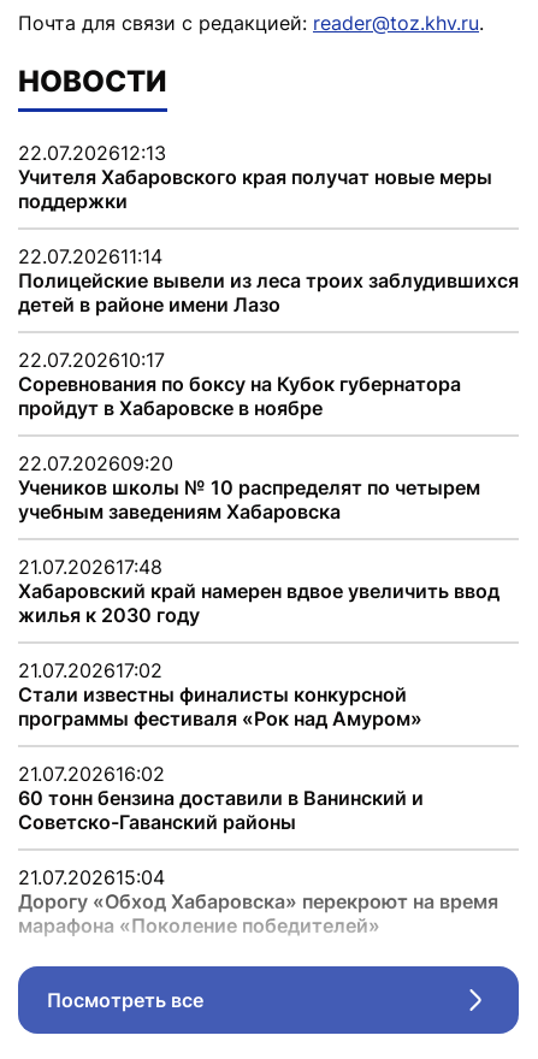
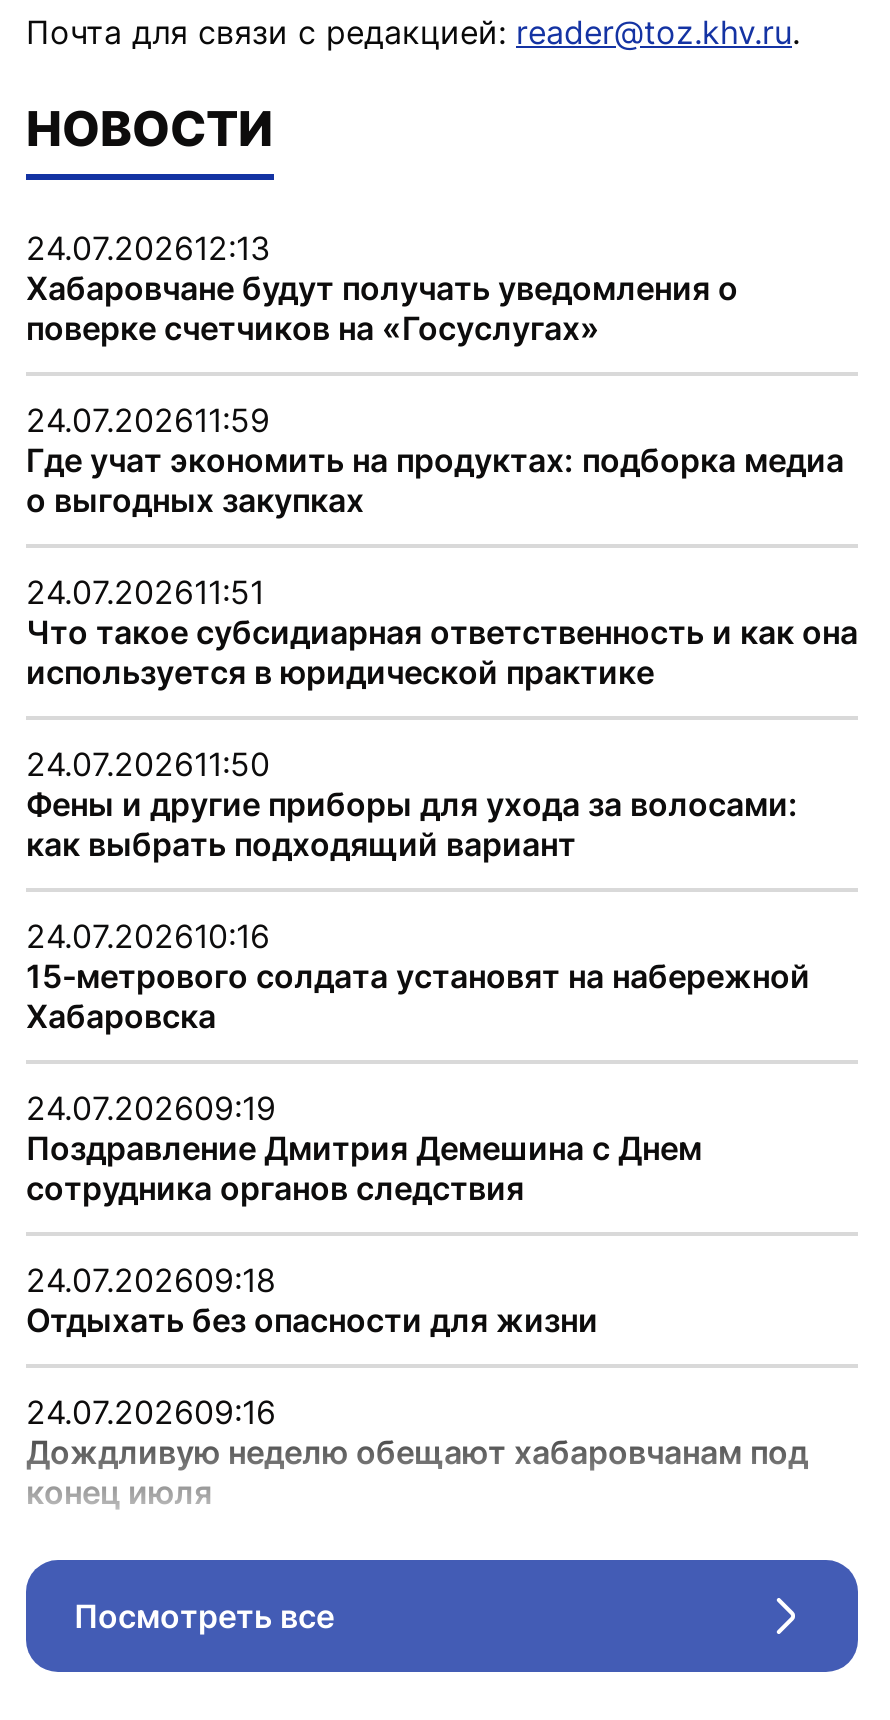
- 22.07.202612:13
- Учителя Хабаровского края получат новые меры
- поддержки
+ 24.07.202612:13
+ Хабаровчане будут получать уведомления о
+ поверке счетчиков на «Госуслугах»

- 22.07.202611:14
- Полицейские вывели из леса троих заблудившихся
- детей в районе имени Лазо
+ 24.07.202611:59
+ Где учат экономить на продуктах: подборка медиа
+ о выгодных закупках

- 22.07.202610:17
- Соревнования по боксу на Кубок губернатора
- пройдут в Хабаровске в ноябре
+ 24.07.202611:51
+ Что такое субсидиарная ответственность и как она
+ используется в юридической практике

- 22.07.202609:20
- Учеников школы № 10 распределят по четырем
- учебным заведениям Хабаровска
+ 24.07.202611:50
+ Фены и другие приборы для ухода за волосами:
+ как выбрать подходящий вариант

- 21.07.202617:48
- Хабаровский край намерен вдвое увеличить ввод
- жилья к 2030 году
+ 24.07.202610:16
+ 15-метрового солдата установят на набережной
+ Хабаровска

- 21.07.202617:02
- Стали известны финалисты конкурсной
- программы фестиваля «Рок над Амуром»
+ 24.07.202609:19
+ Поздравление Дмитрия Демешина с Днем
+ сотрудника органов следствия

- 21.07.202616:02
- 60 тонн бензина доставили в Ванинский и
- Советско-Гаванский районы
+ 24.07.202609:18
+ Отдыхать без опасности для жизни

- 21.07.202615:04
- Дорогу «Обход Хабаровска» перекроют на время
- марафона «Поколение победителей»
+ 24.07.202609:16
+ Дождливую неделю обещают хабаровчанам под
+ конец июля
